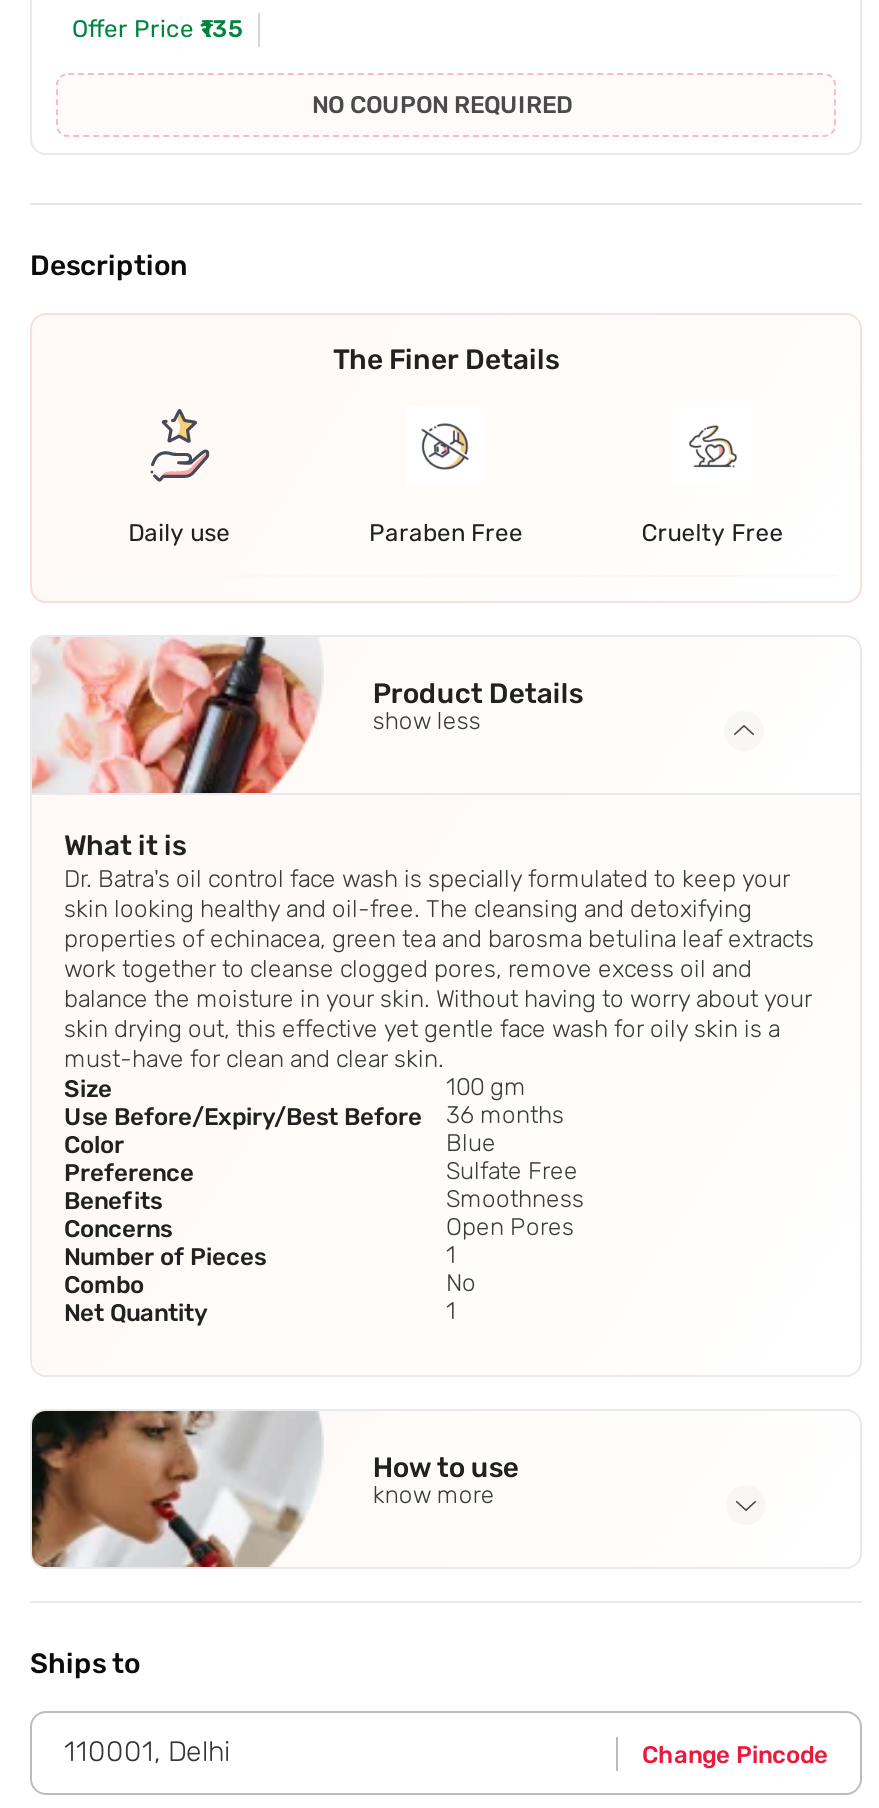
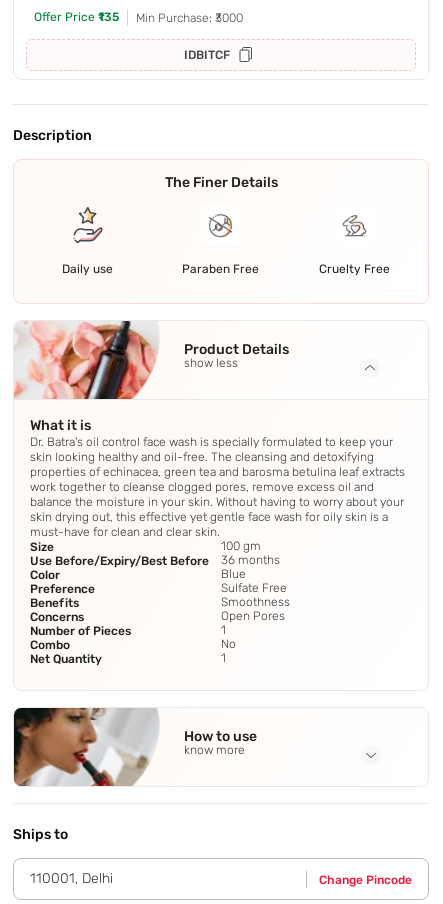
- NO COUPON REQUIRED
+ Min Purchase: ₹3000
+ IDBITCF
